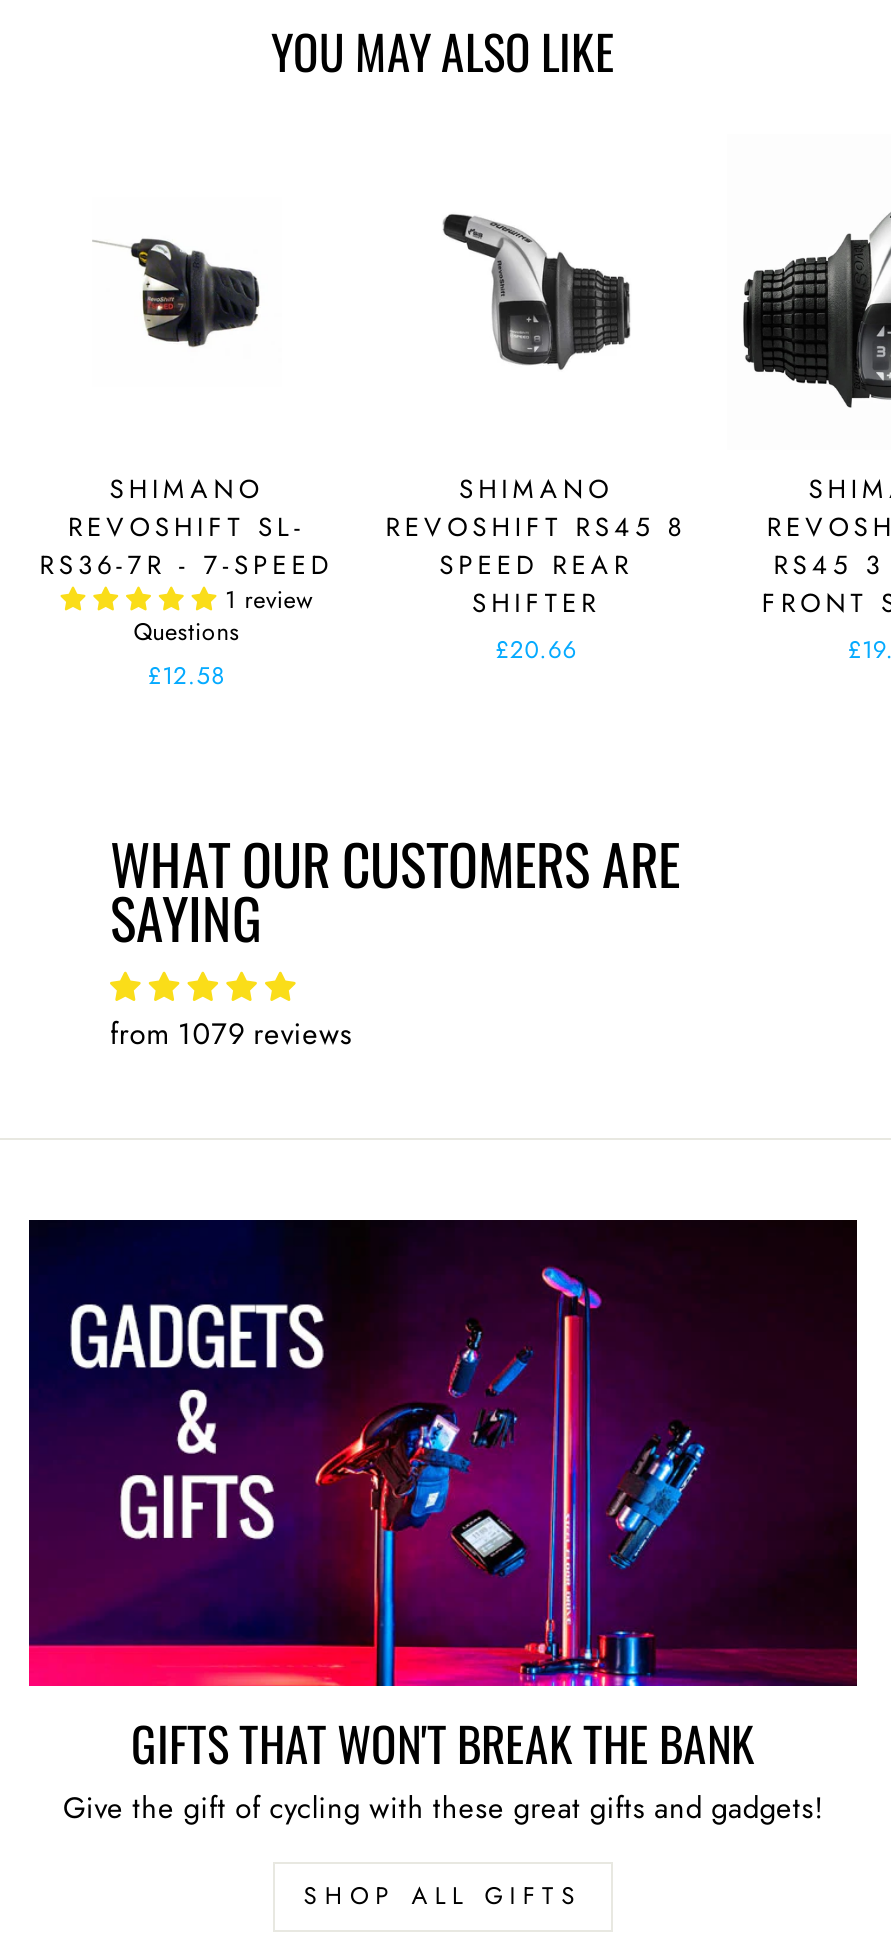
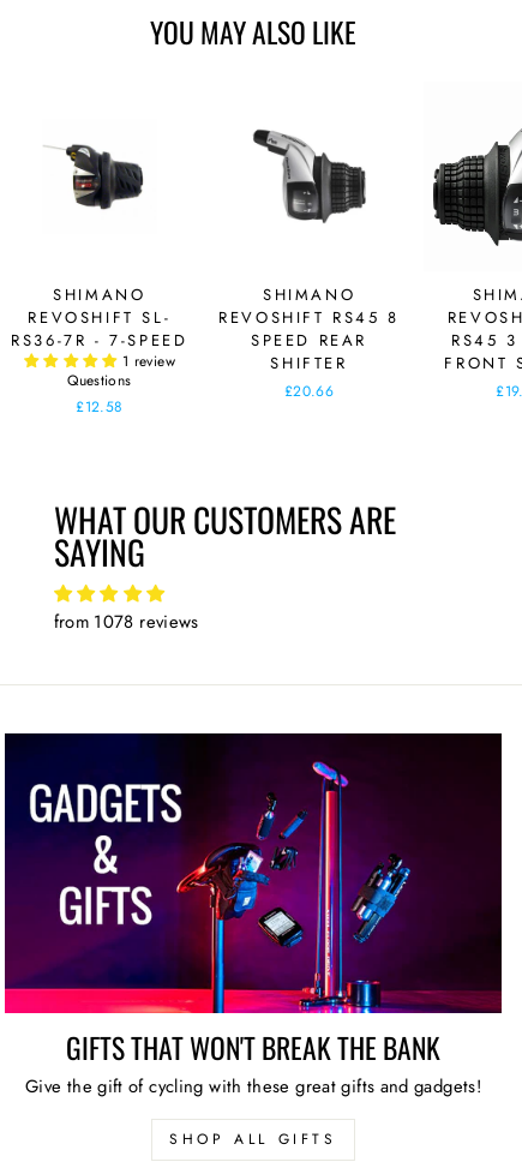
- from 1079 reviews
+ from 1078 reviews
